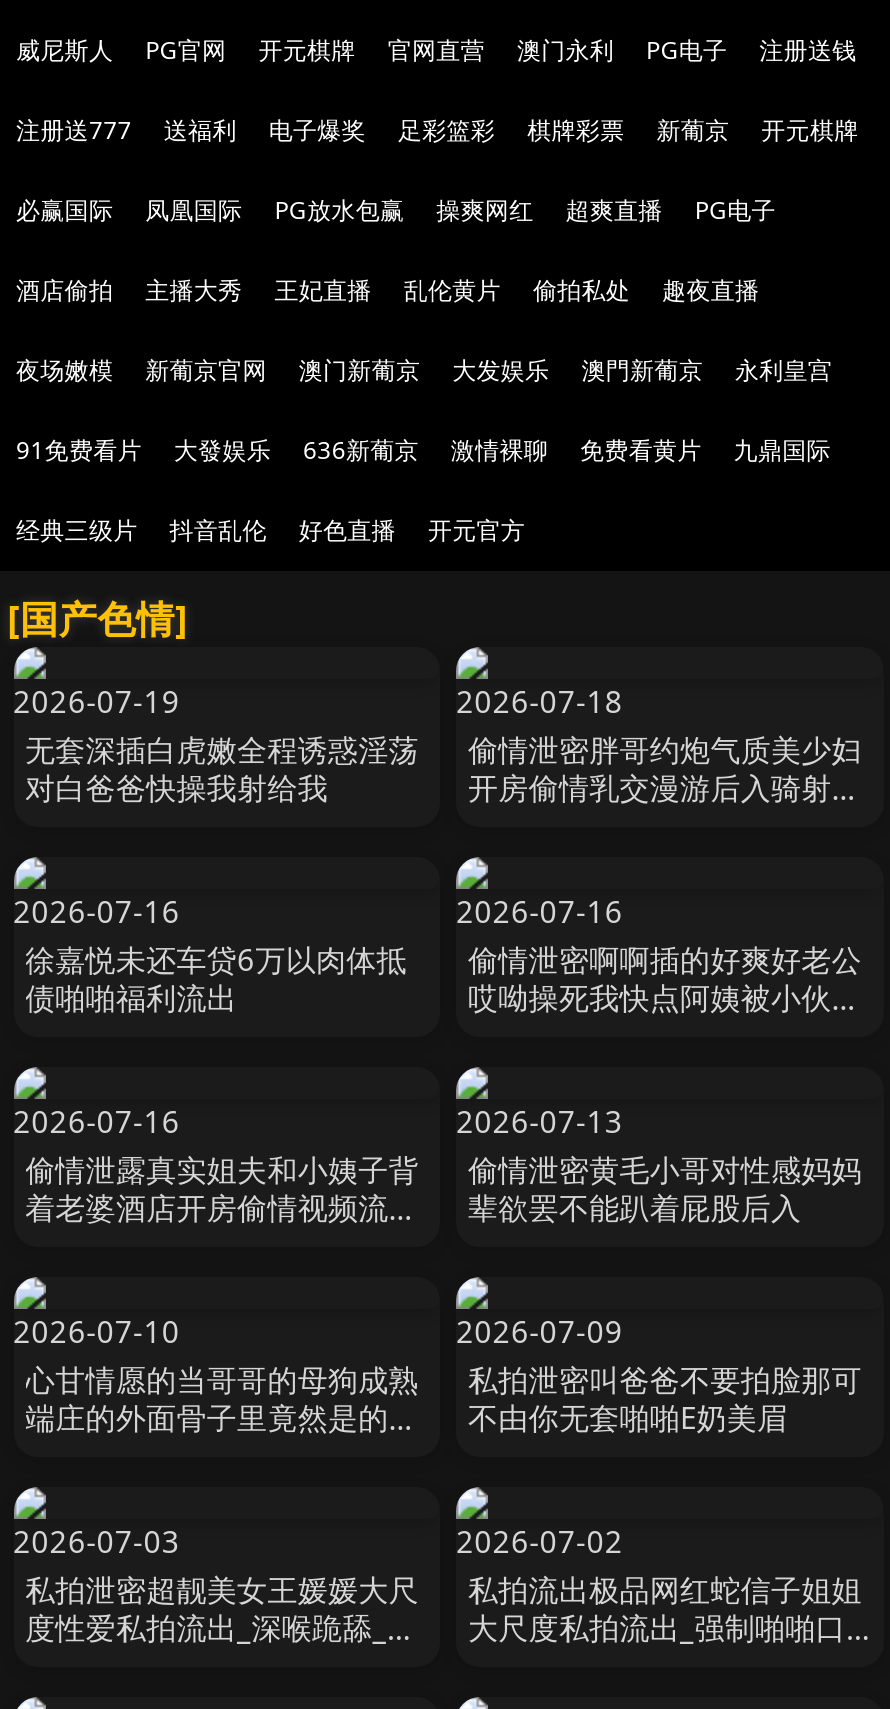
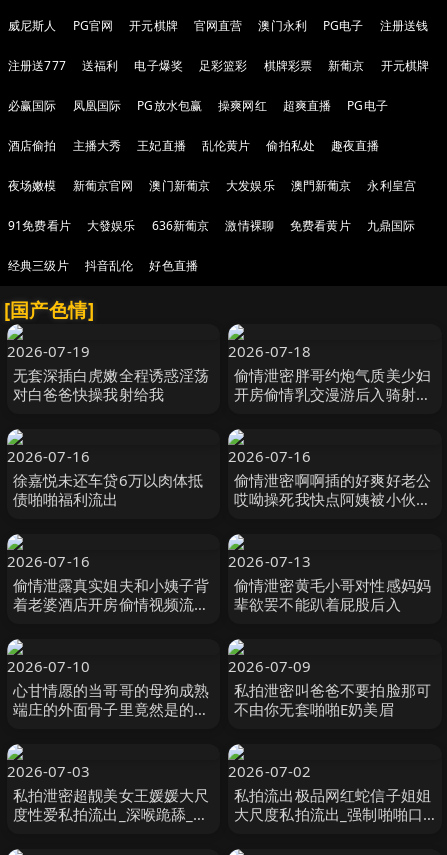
- 开元官方
